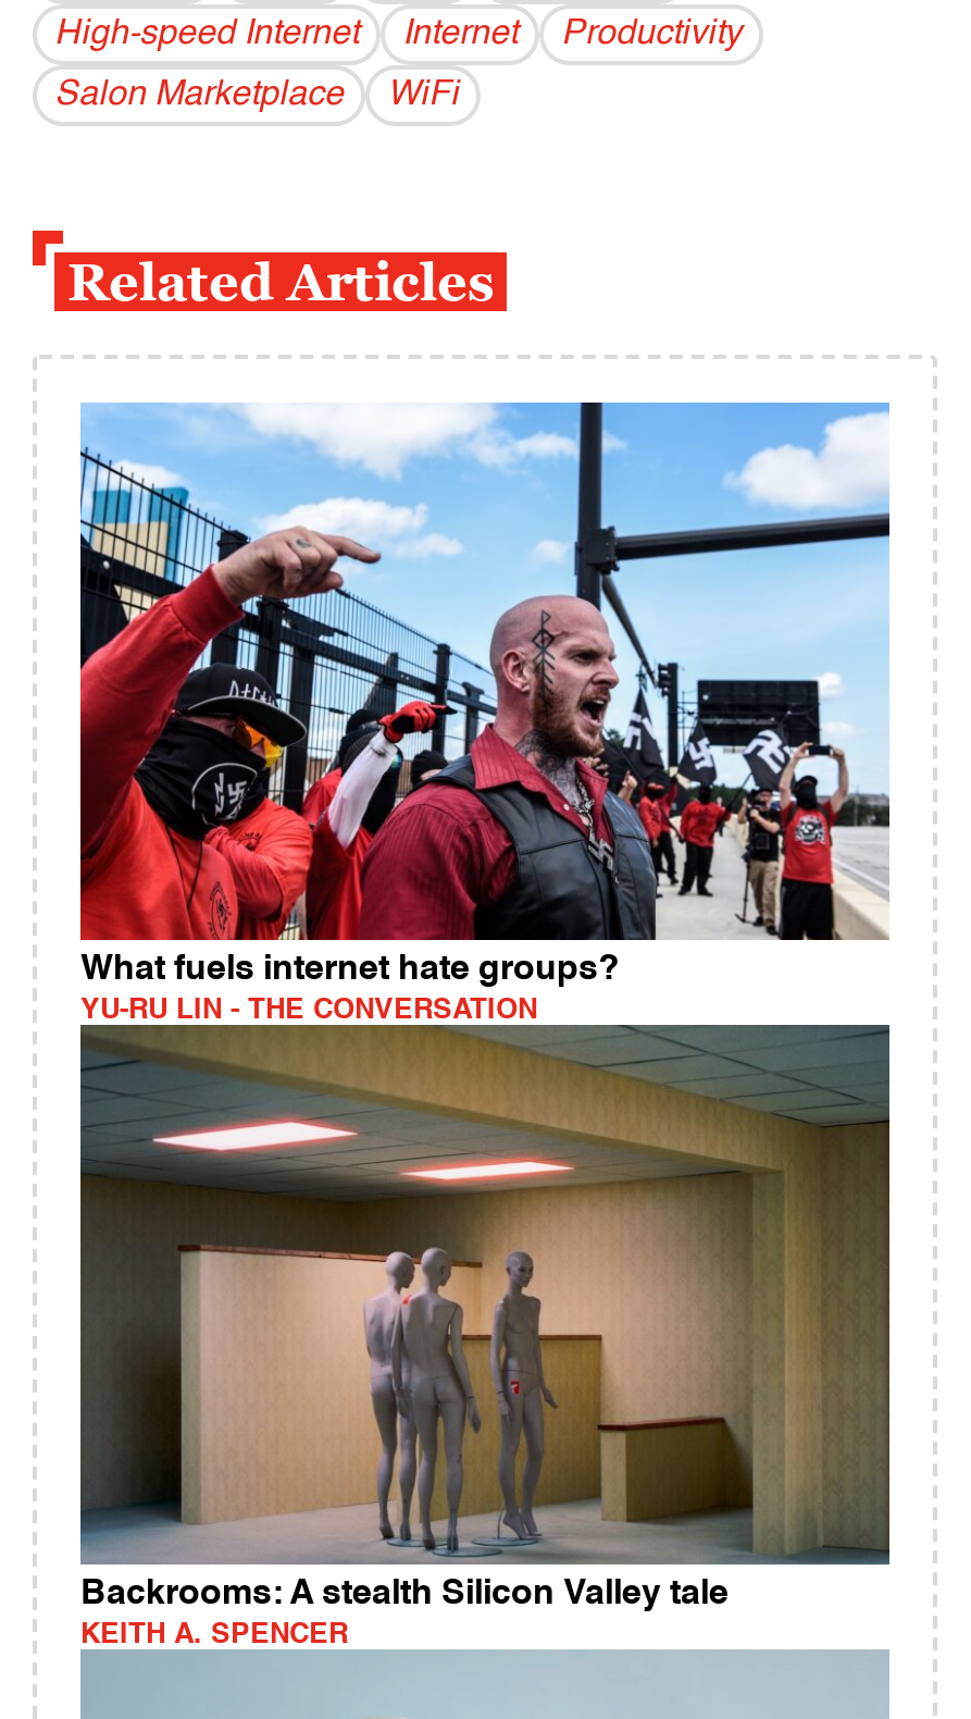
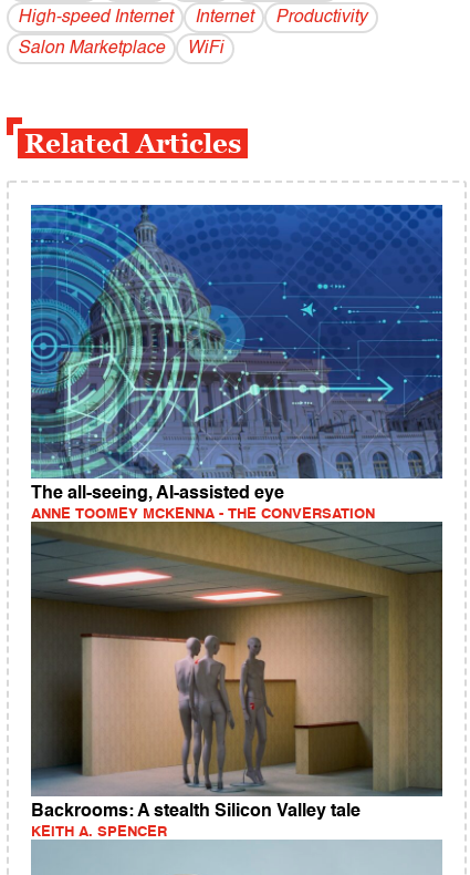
- [image]
- What fuels internet hate groups?
- YU-RU LIN - THE CONVERSATION
+ [image]
+ The all-seeing, AI-assisted eye
+ ANNE TOOMEY MCKENNA - THE CONVERSATION
